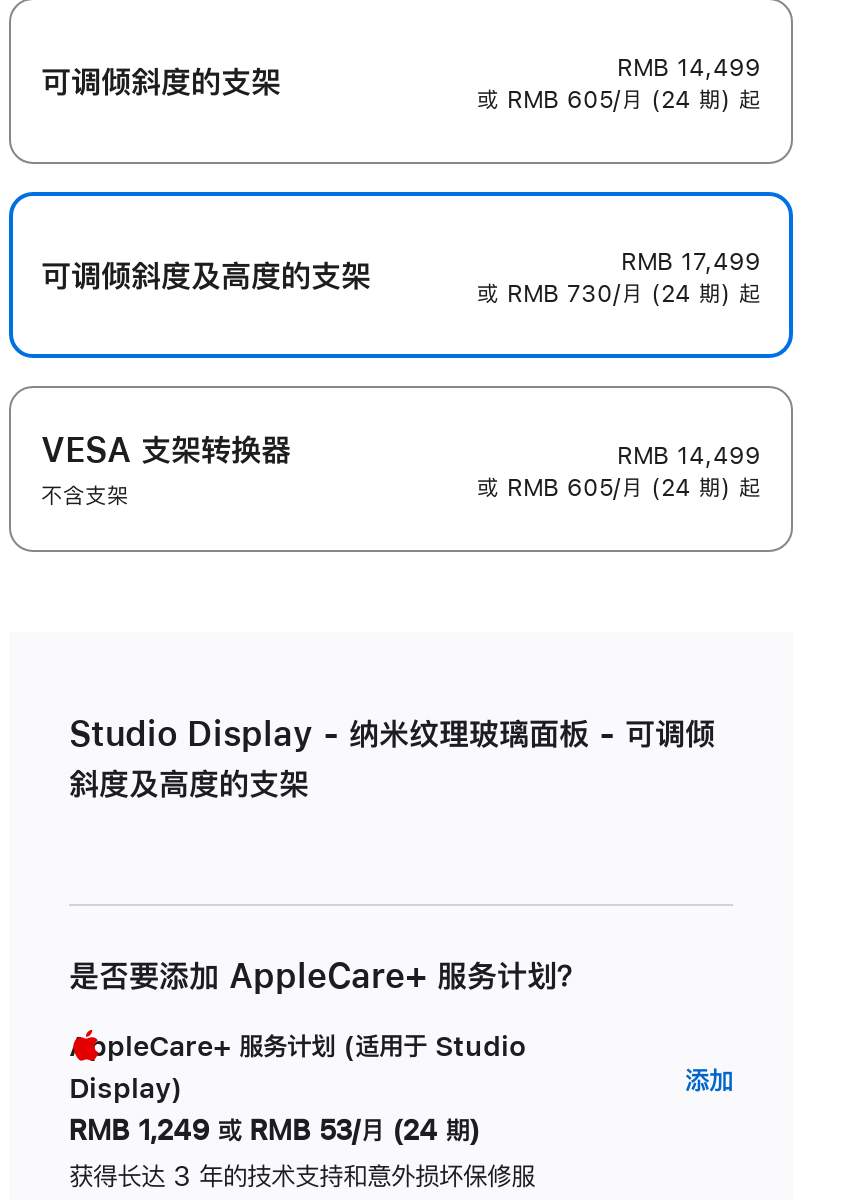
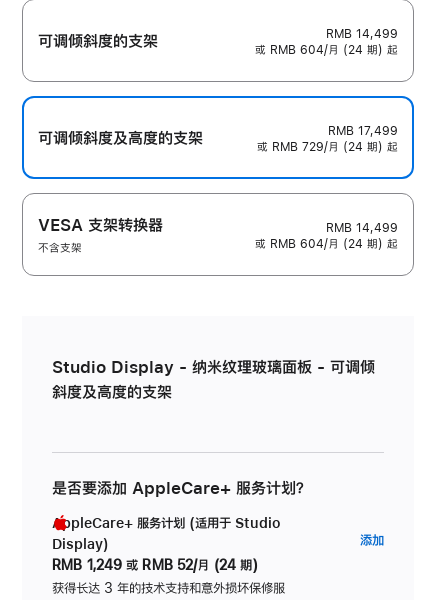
- 或 RMB 605/月 (24 期) 起
+ 或 RMB 604/月 (24 期) 起

- 或 RMB 730/月 (24 期) 起
+ 或 RMB 729/月 (24 期) 起

- 或 RMB 605/月 (24 期) 起
+ 或 RMB 604/月 (24 期) 起

- RMB 1,249 或 RMB 53/月 (24 期)
+ RMB 1,249 或 RMB 52/月 (24 期)
